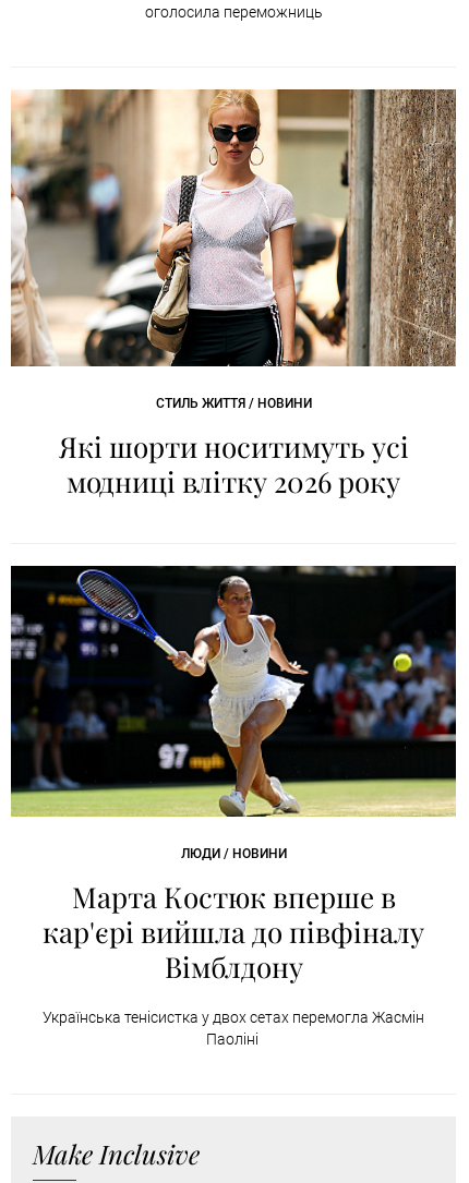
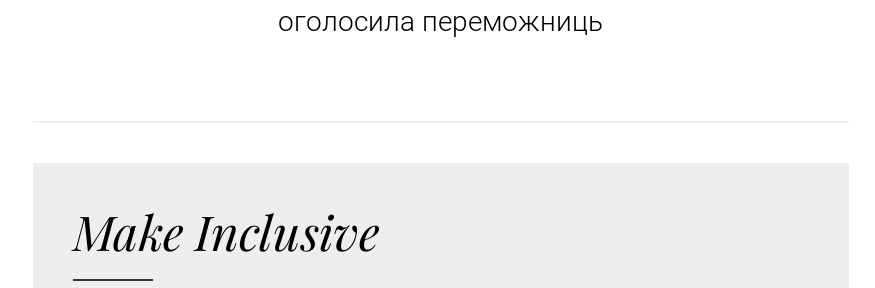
- [image]
- СТИЛЬ ЖИТТЯ / НОВИНИ
- Які шорти носитимуть усі
- модниці влітку 2026 року

- [image]
- ЛЮДИ / НОВИНИ
- Марта Костюк вперше в
- кар'єрі вийшла до півфіналу
- Вімблдону
- Українська тенісистка у двох сетах перемогла Жасмін
- Паоліні
